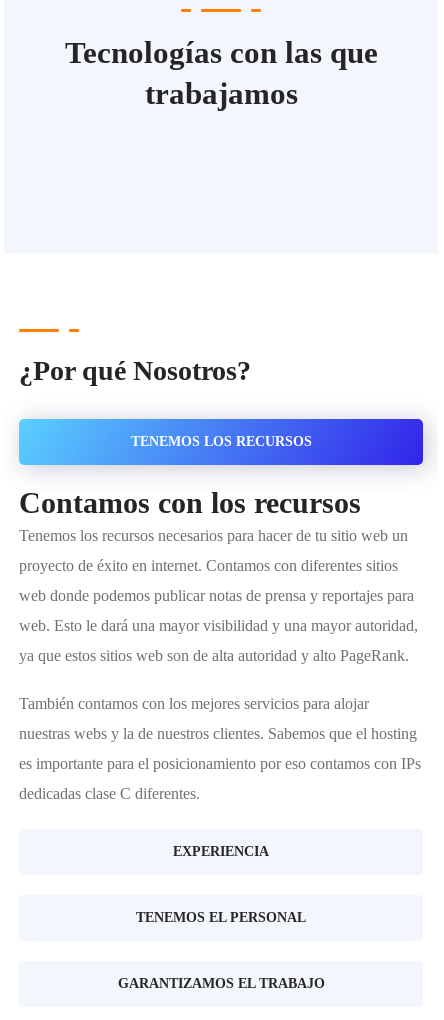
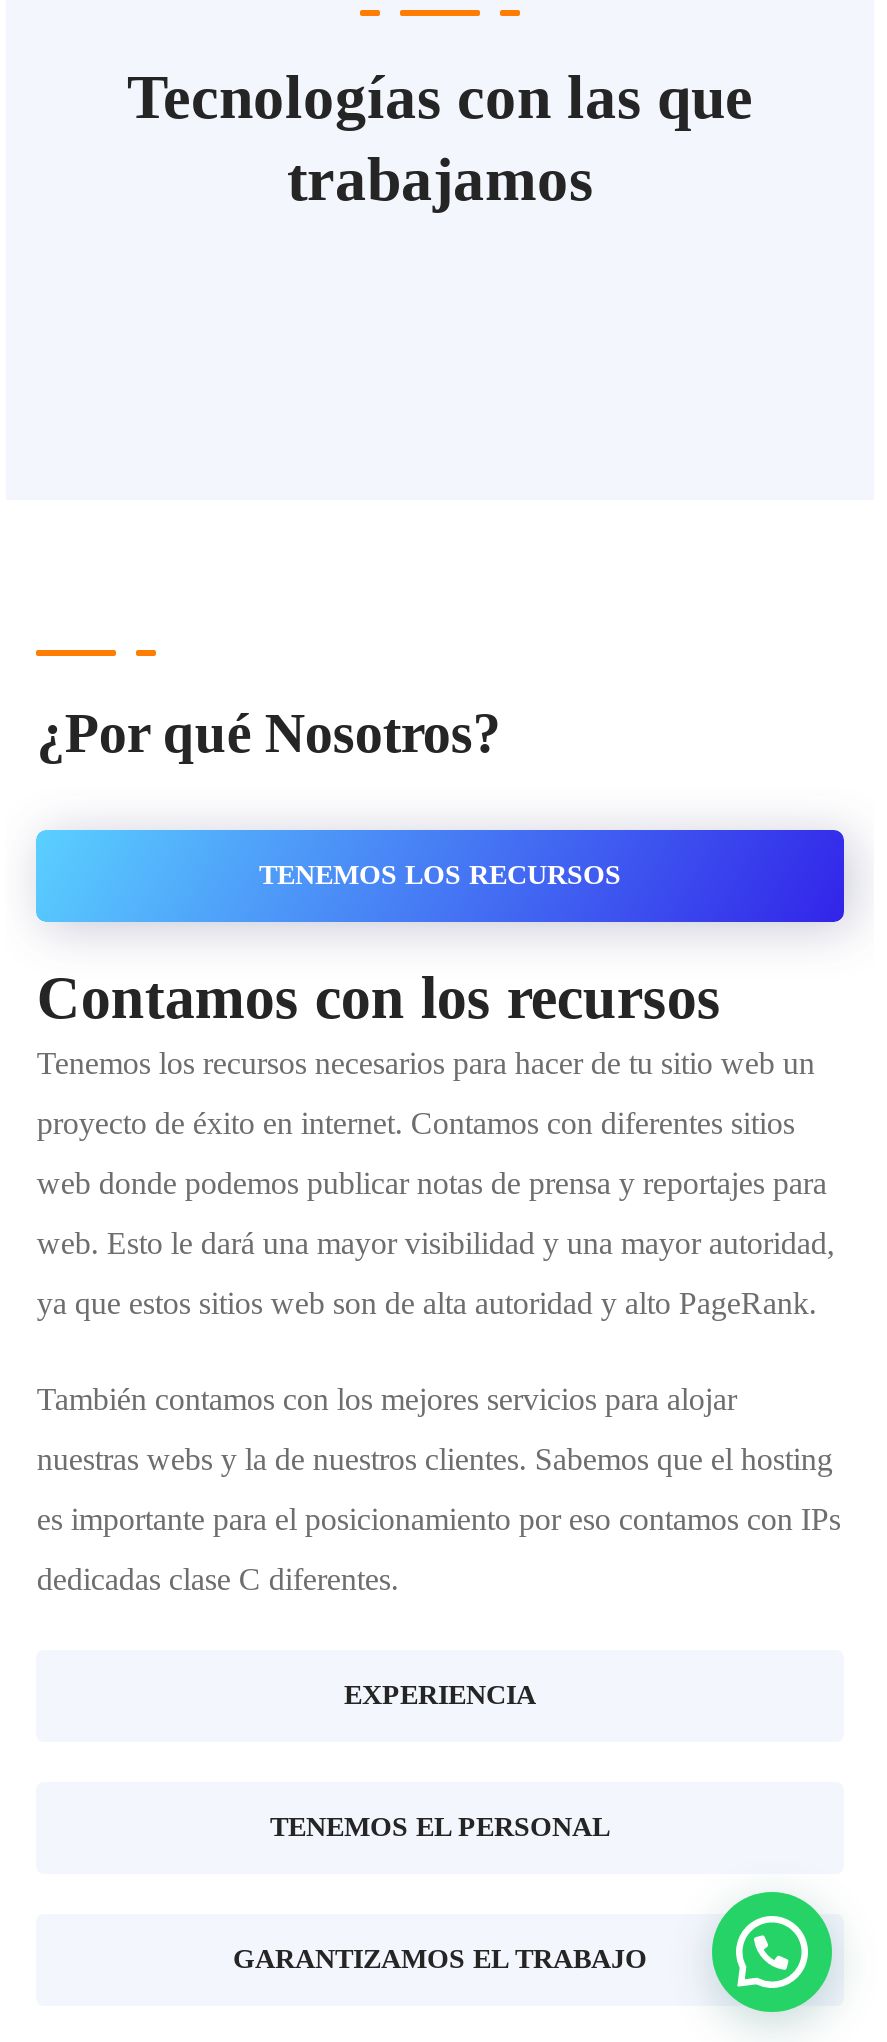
+ [image]
